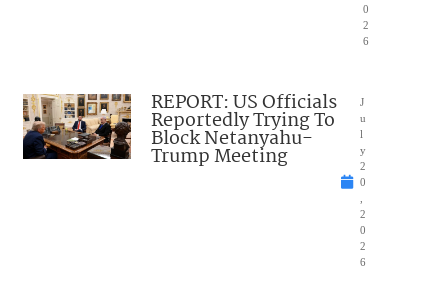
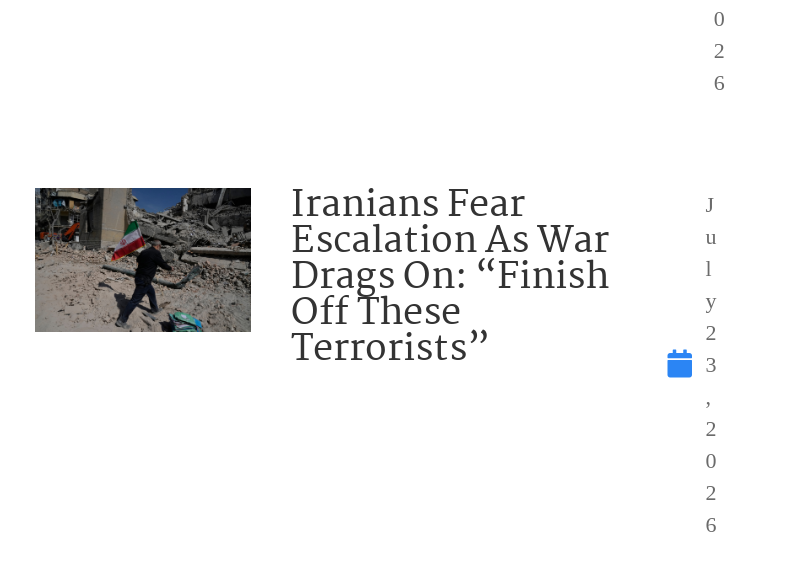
- [image]
- REPORT: US Officials
- Reportedly Trying To
- Block Netanyahu-
- Trump Meeting
+ [image]
+ Iranians Fear
+ Escalation As War
+ Drags On: “Finish
+ Off These
+ Terrorists”

- 0
+ 3
